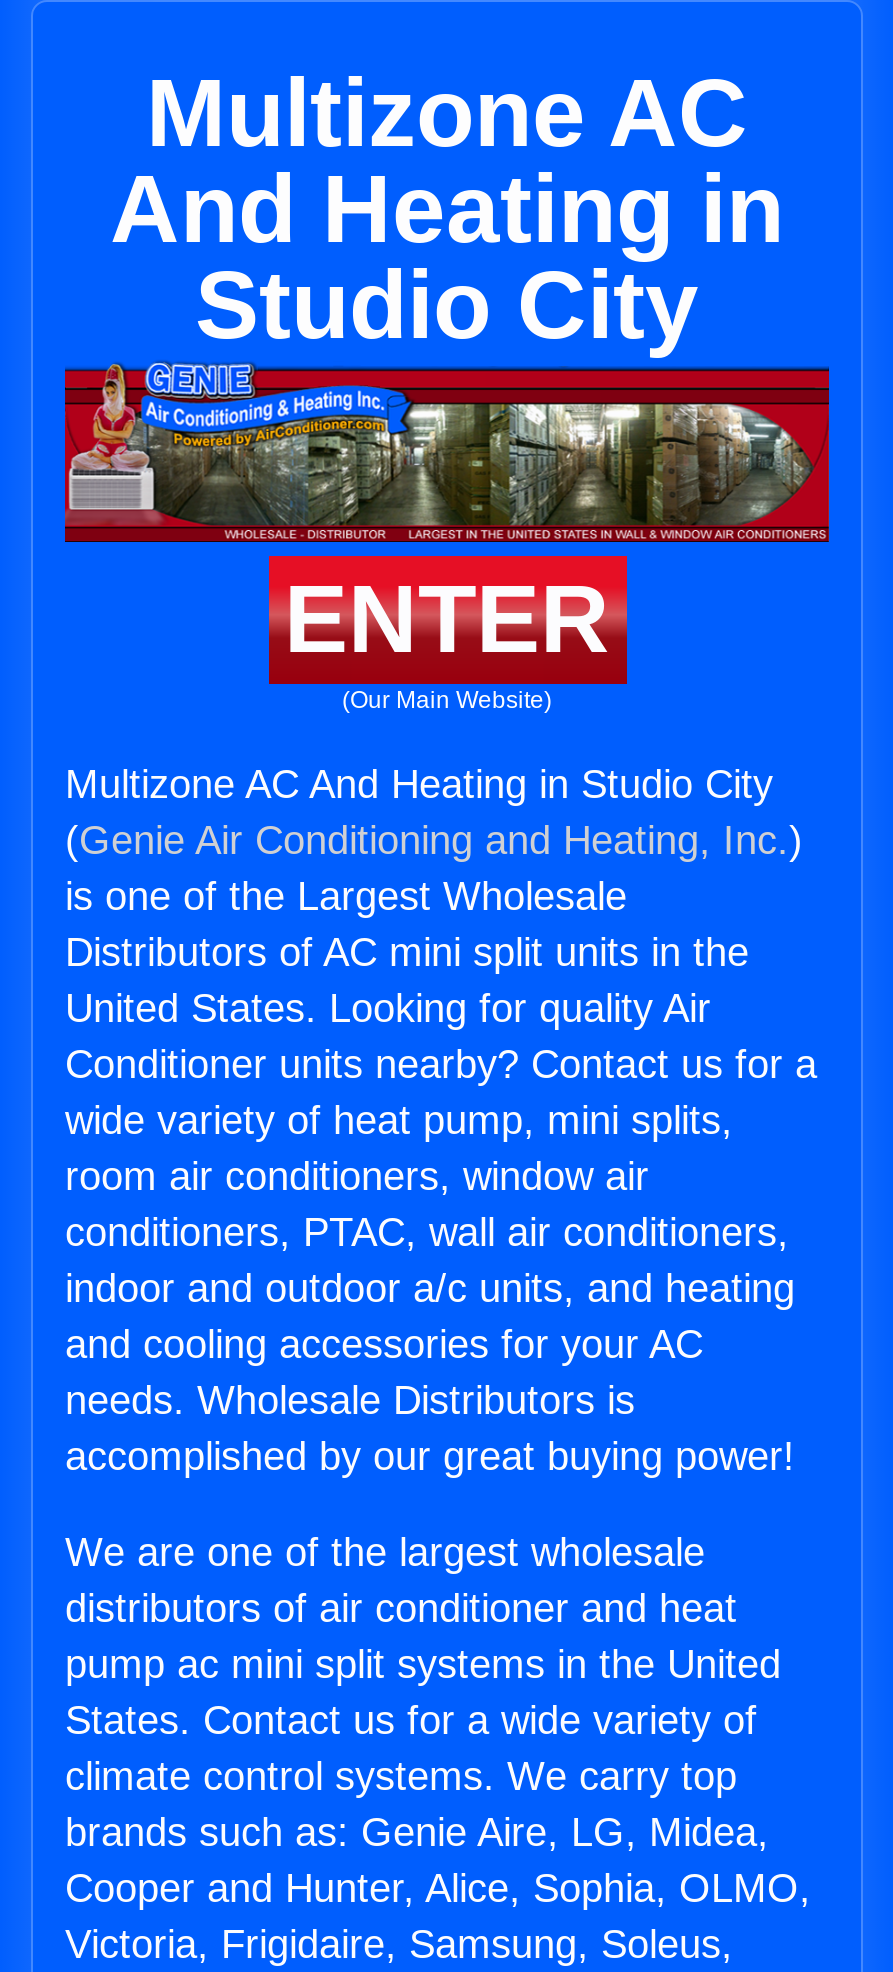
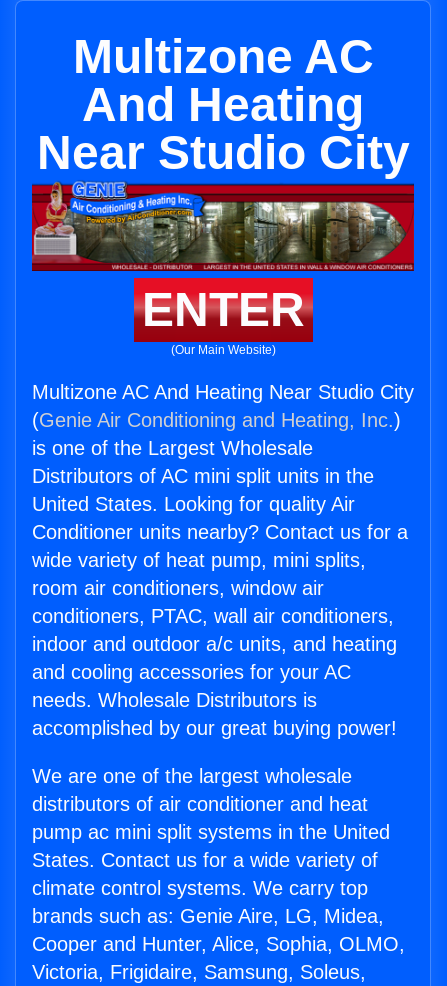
- And Heating in
- Studio City
+ And Heating
+ Near Studio City

- Multizone AC And Heating in Studio City
+ Multizone AC And Heating Near Studio City
